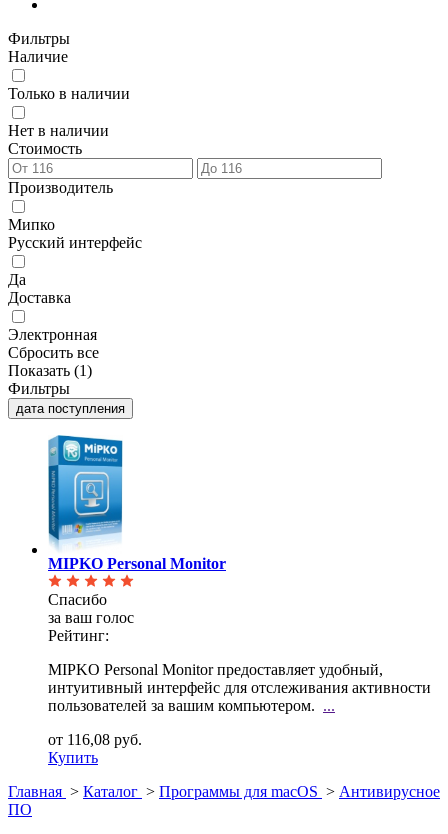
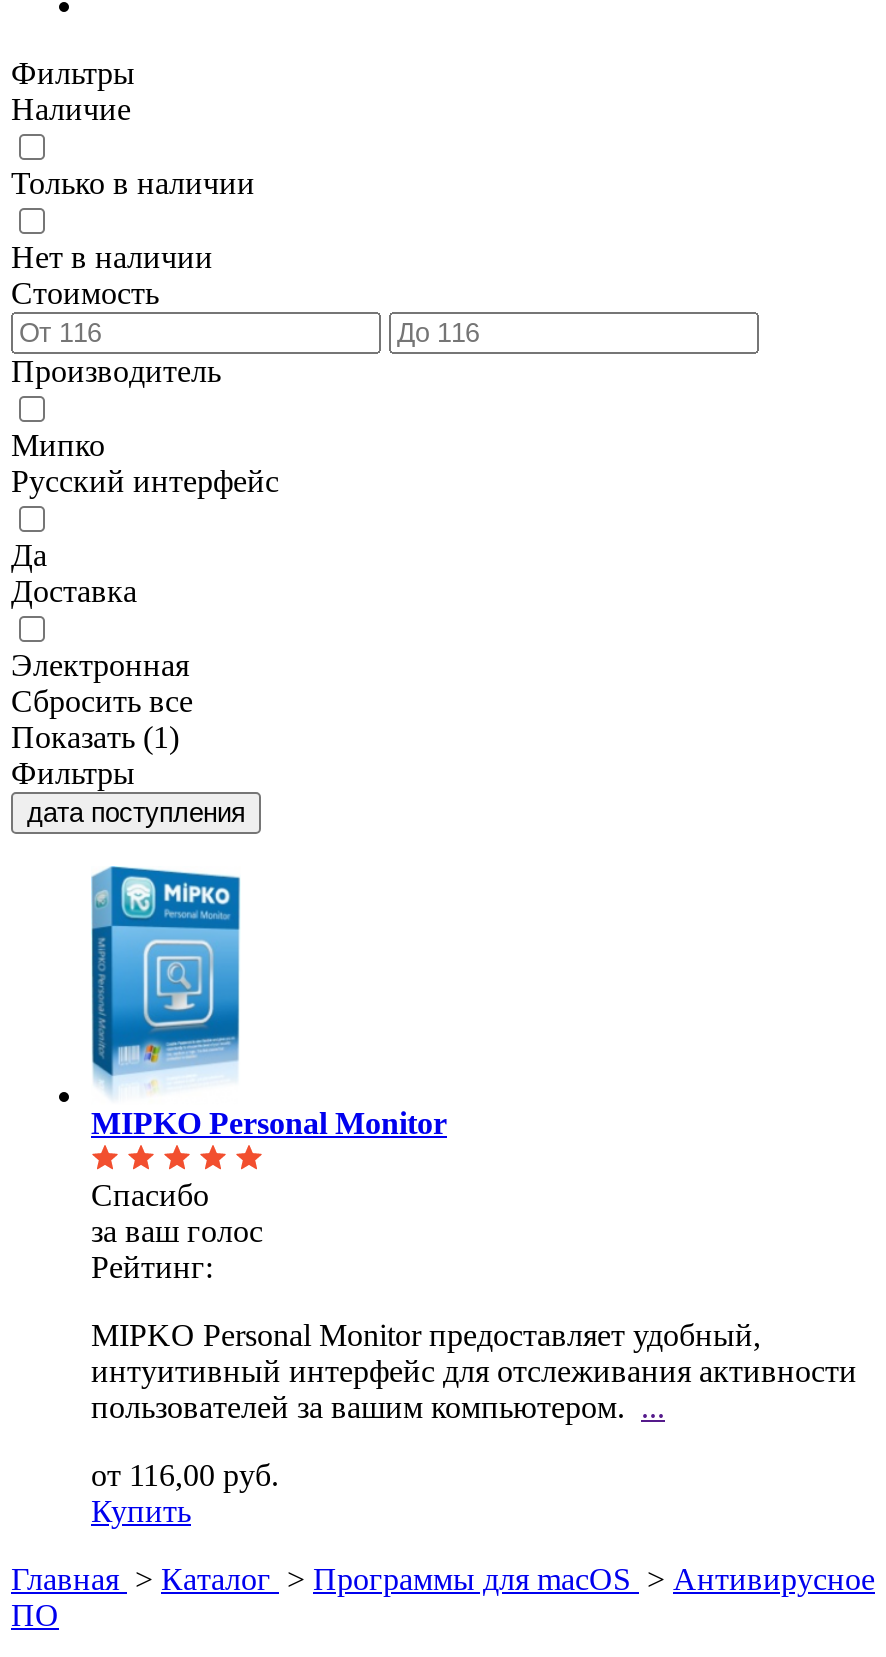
- от 116,08 руб.
+ от 116,00 руб.
